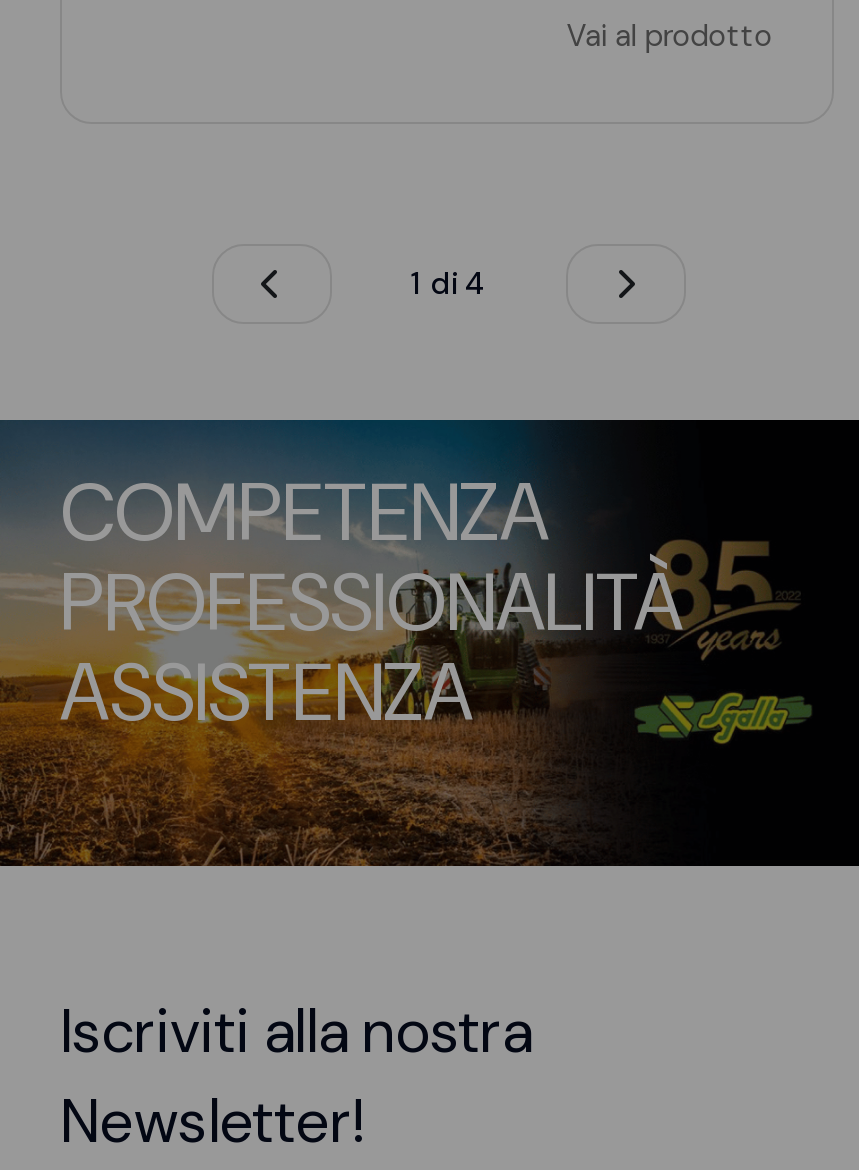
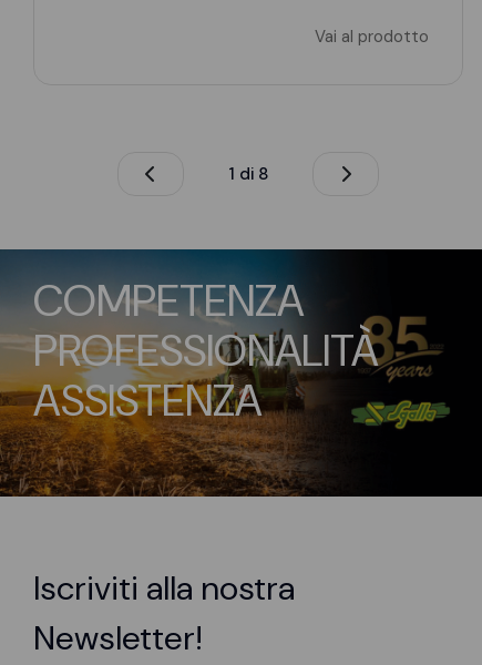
- 1 di 4
+ 1 di 8
